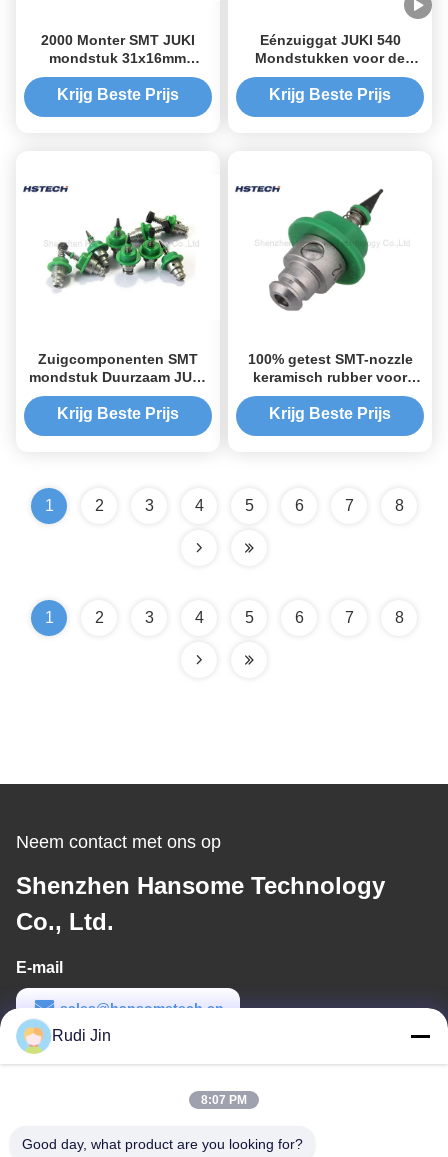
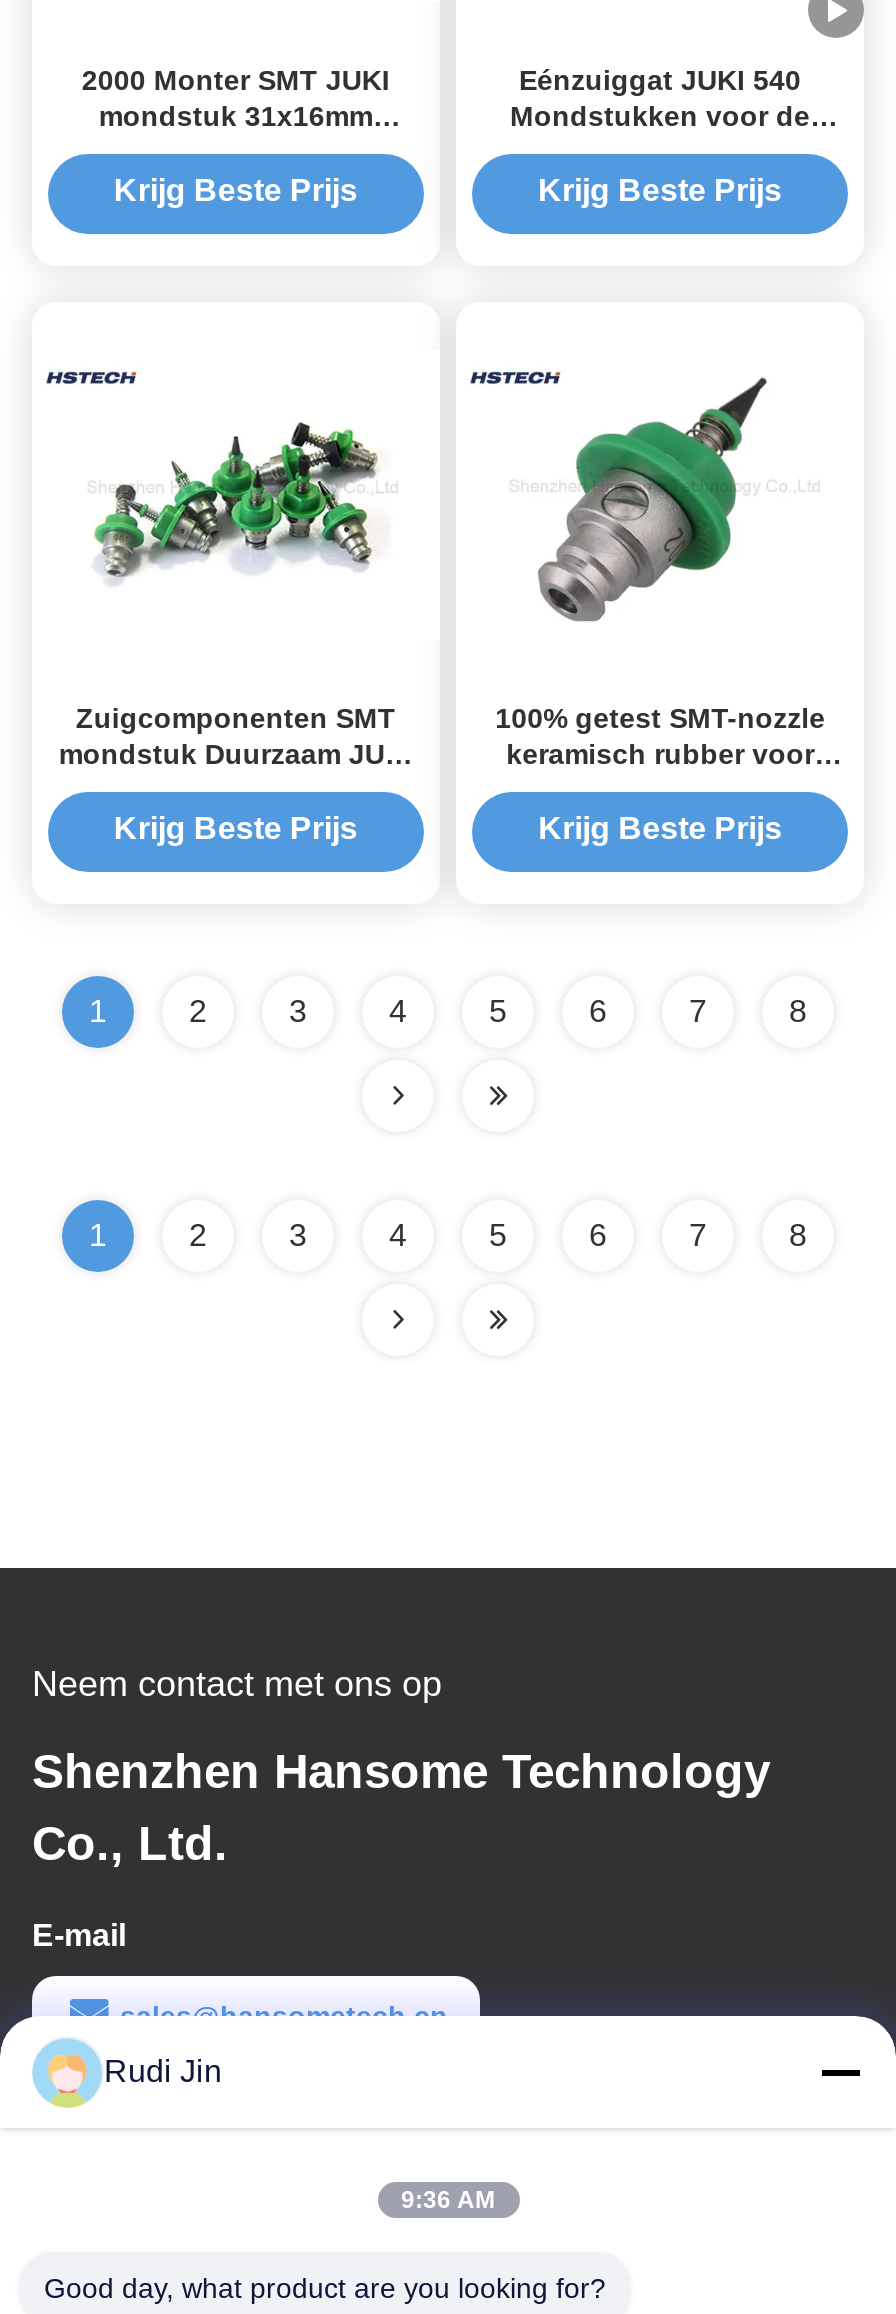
- 8:07 PM
+ 9:36 AM
